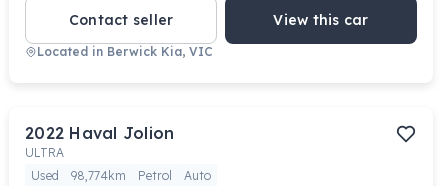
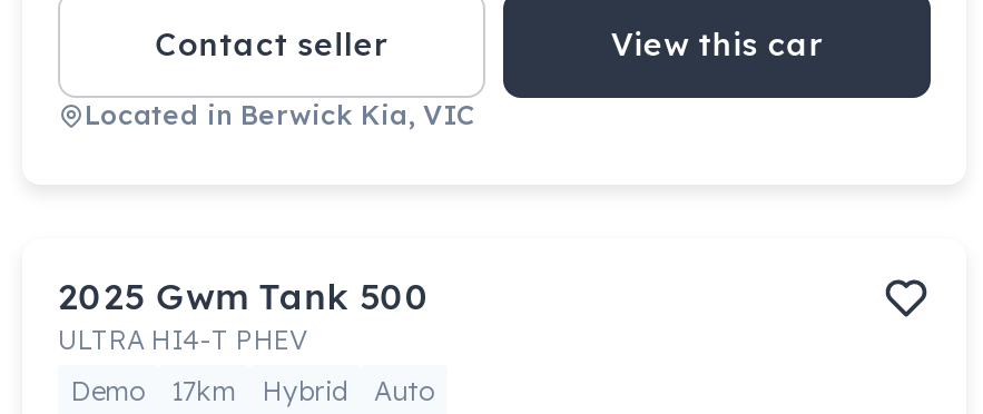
- 2022 Haval Jolion
- ULTRA
+ 2025 Gwm Tank 500
+ ULTRA HI4-T PHEV

- Used
- 98,774km
- Petrol
+ Demo
+ 17km
+ Hybrid
